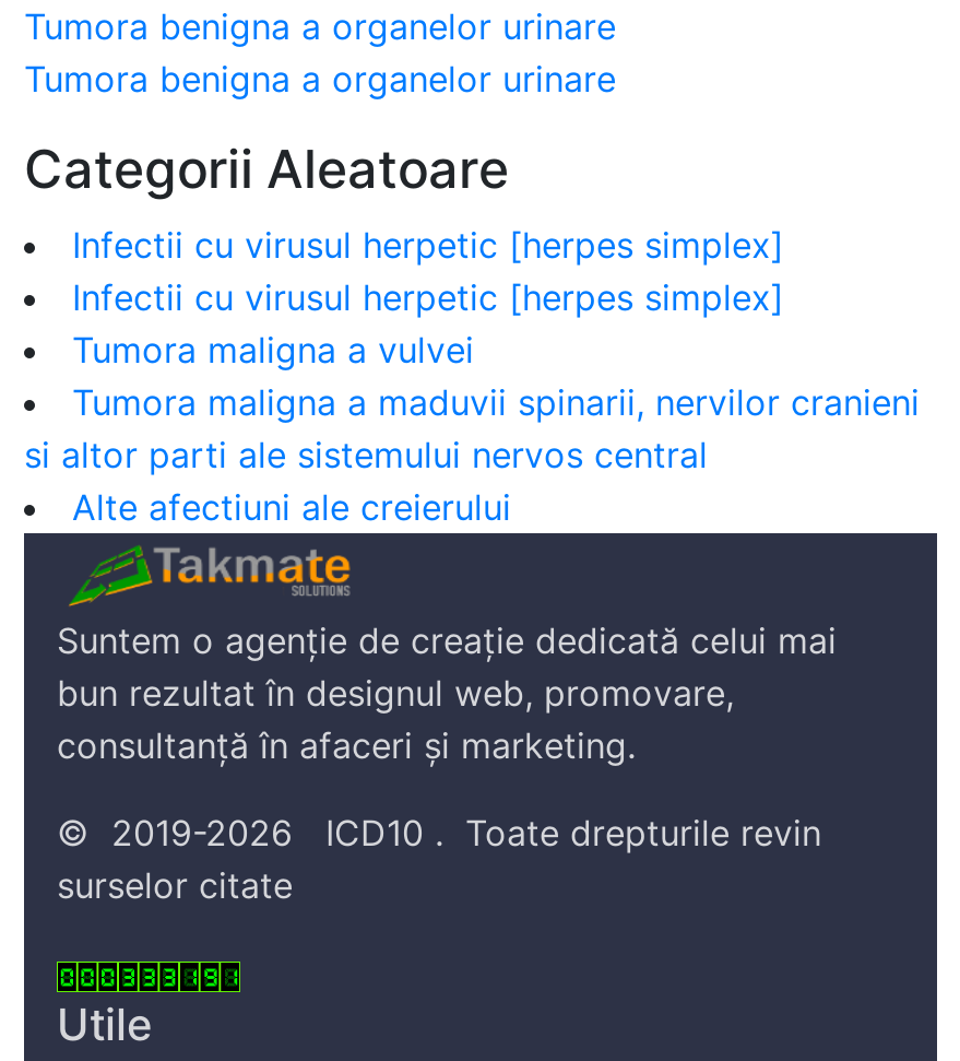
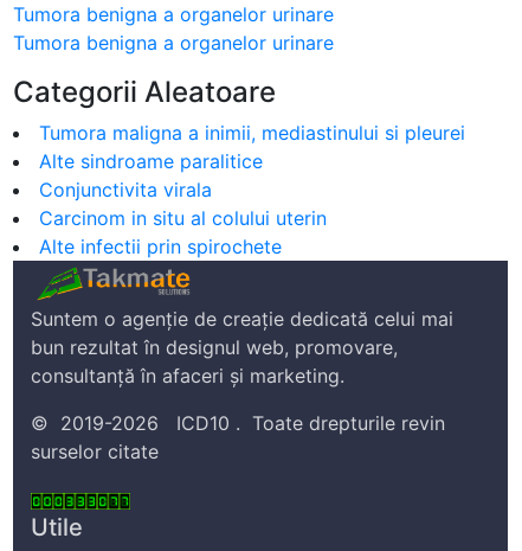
- Infectii cu virusul herpetic [herpes simplex]
- Infectii cu virusul herpetic [herpes simplex]
- Tumora maligna a vulvei
- Tumora maligna a maduvii spinarii, nervilor cranieni
- si altor parti ale sistemului nervos central
- Alte afectiuni ale creierului
+ Tumora maligna a inimii, mediastinului si pleurei
+ Alte sindroame paralitice
+ Conjunctivita virala
+ Carcinom in situ al colului uterin
+ Alte infectii prin spirochete
